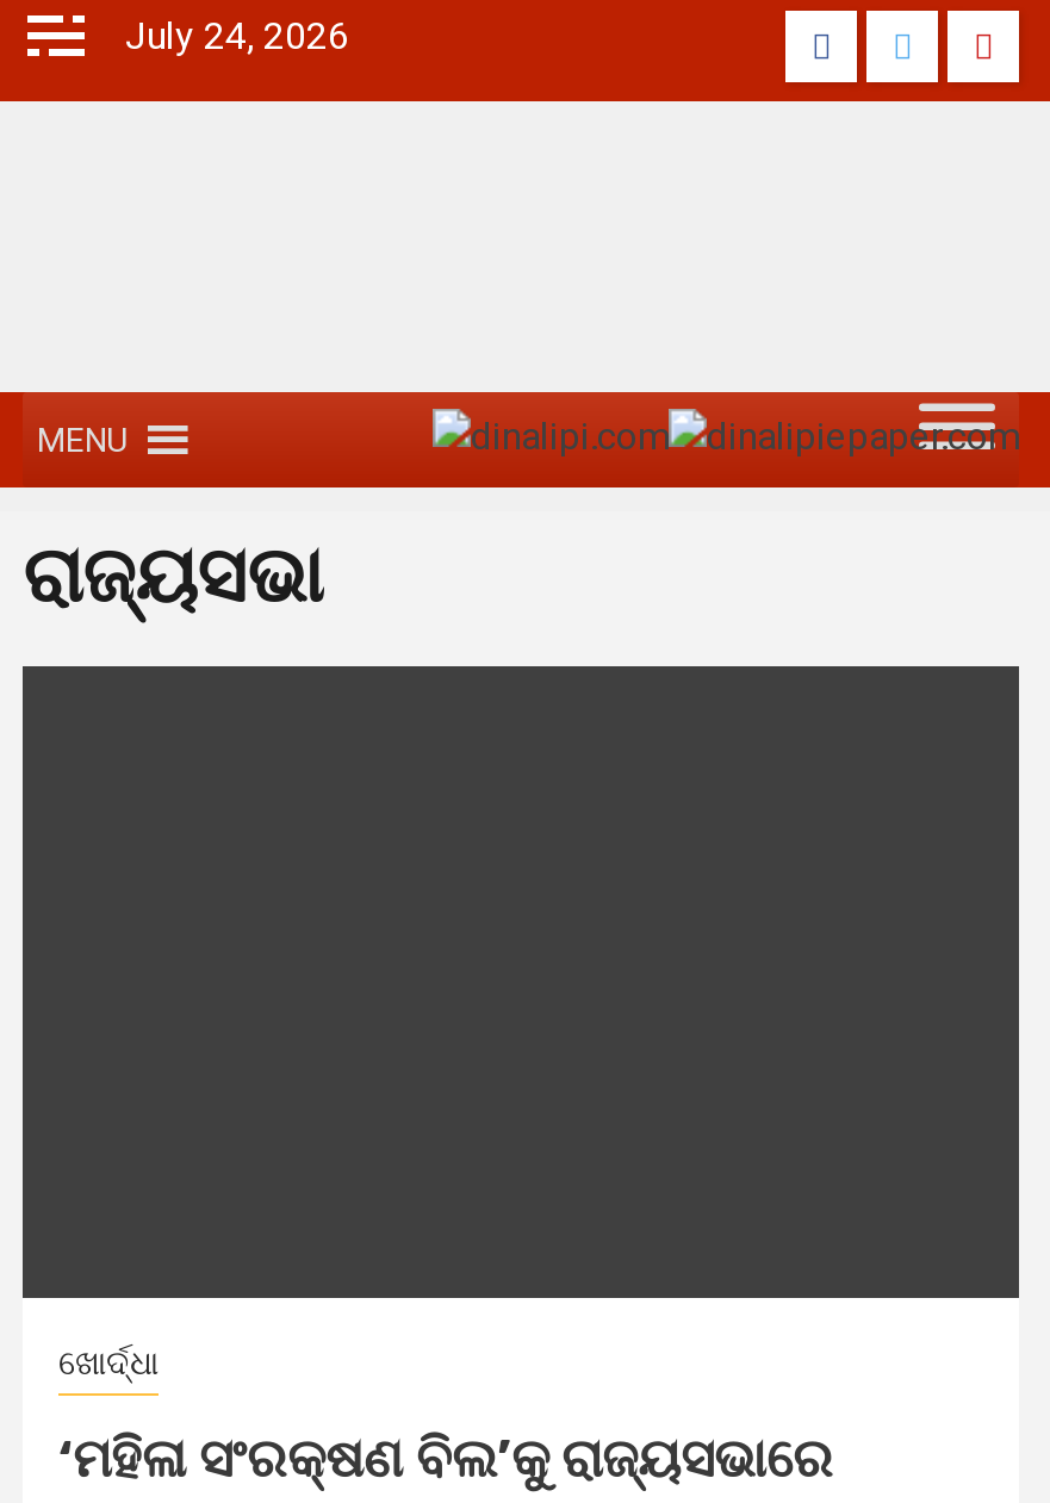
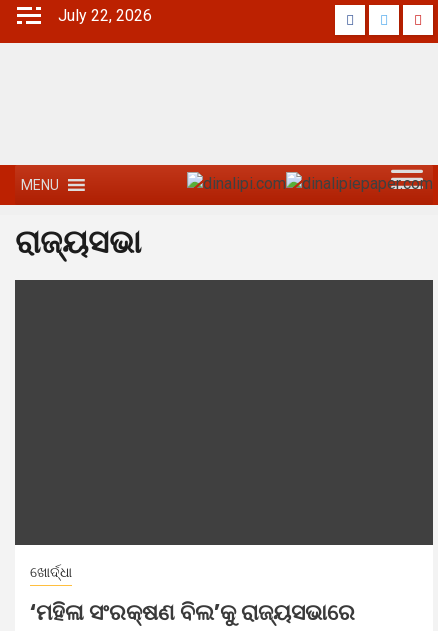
- July 24, 2026
+ July 22, 2026
